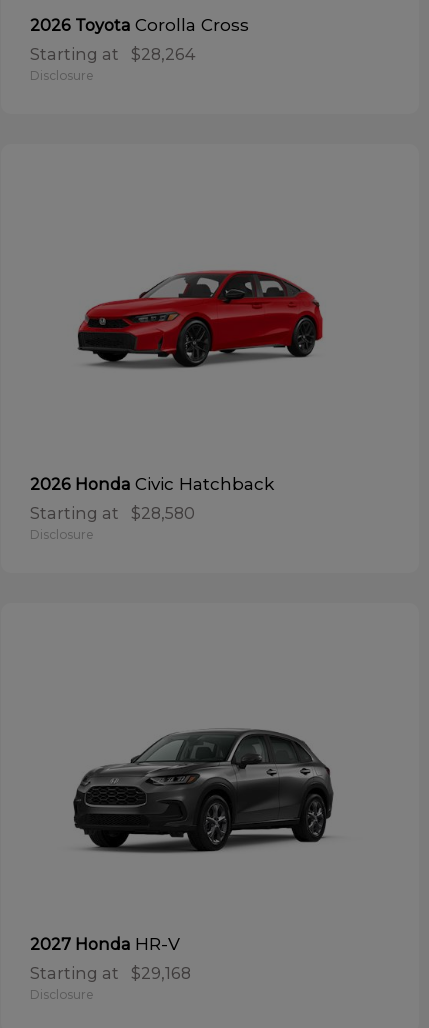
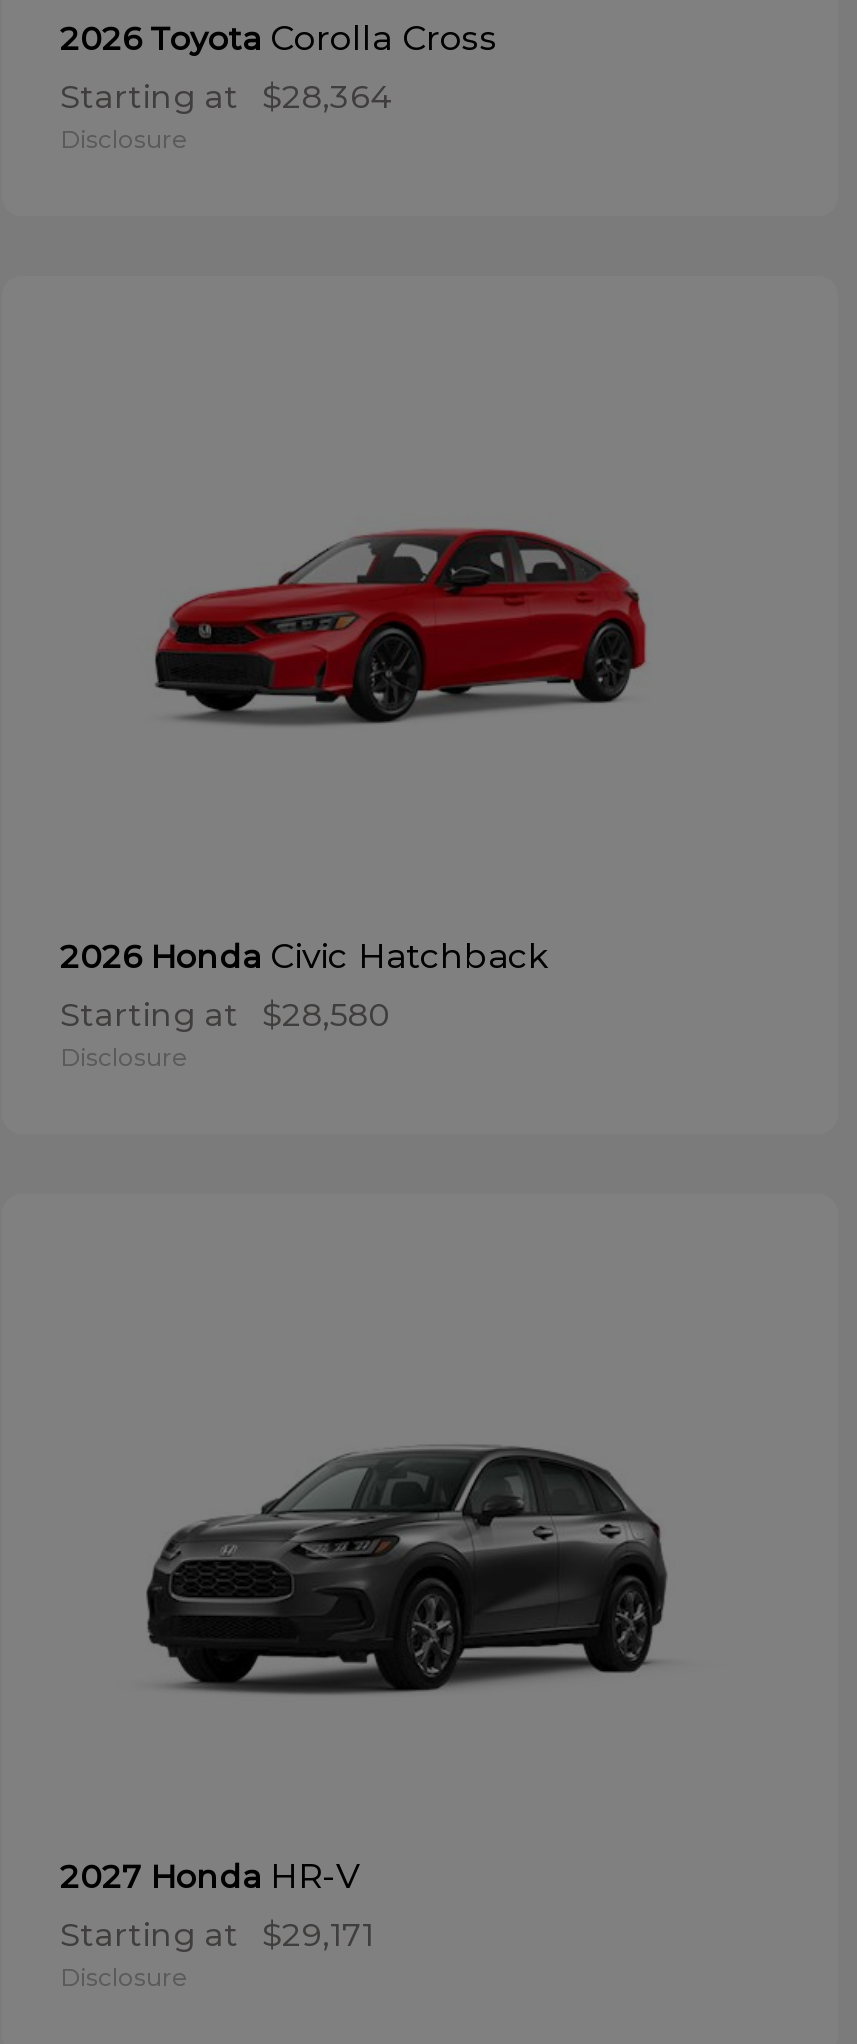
- Starting at $28,264
+ Starting at $28,364

- Starting at $29,168
+ Starting at $29,171
